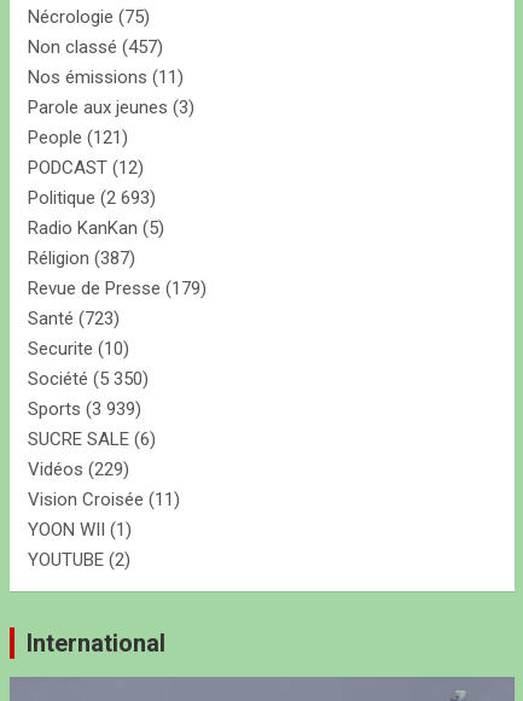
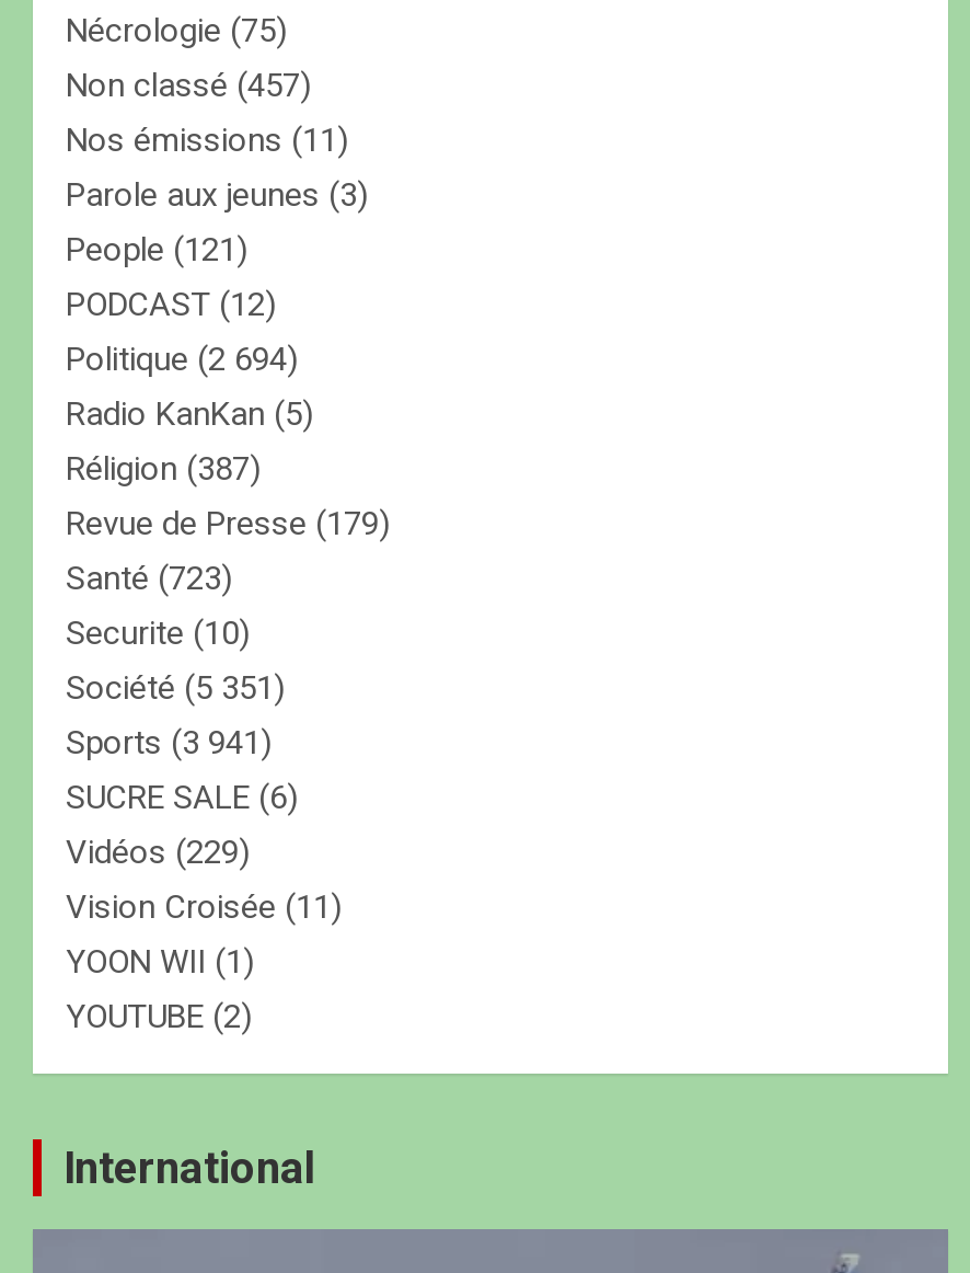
- Politique (2 693)
+ Politique (2 694)

- Société (5 350)
+ Société (5 351)

- Sports (3 939)
+ Sports (3 941)
